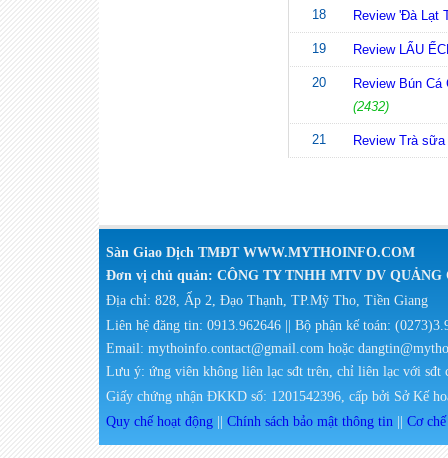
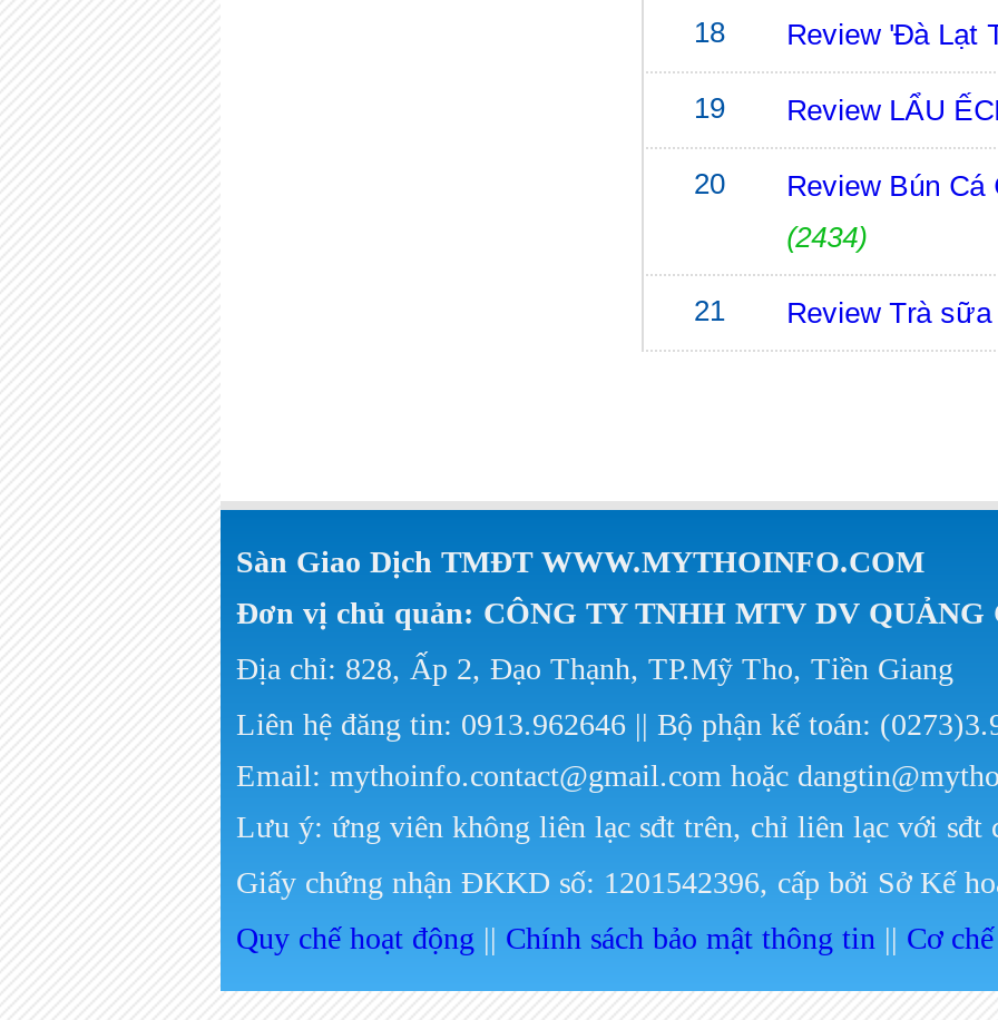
- (2432)
+ (2434)
